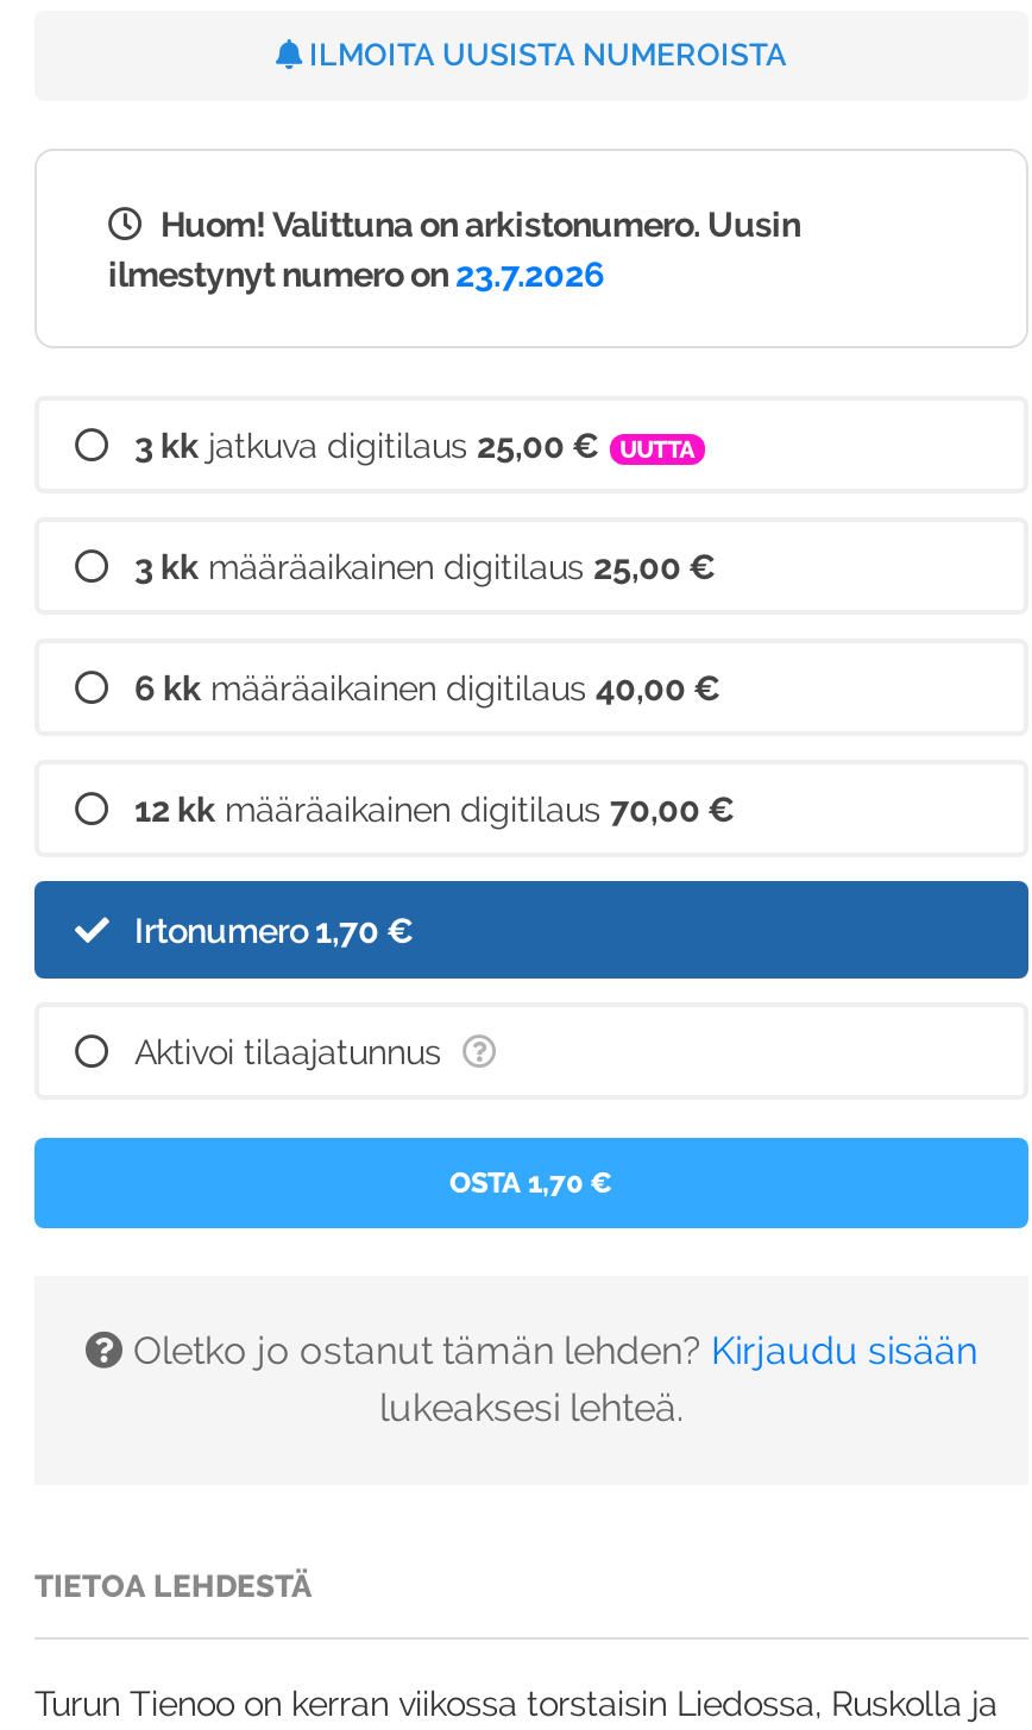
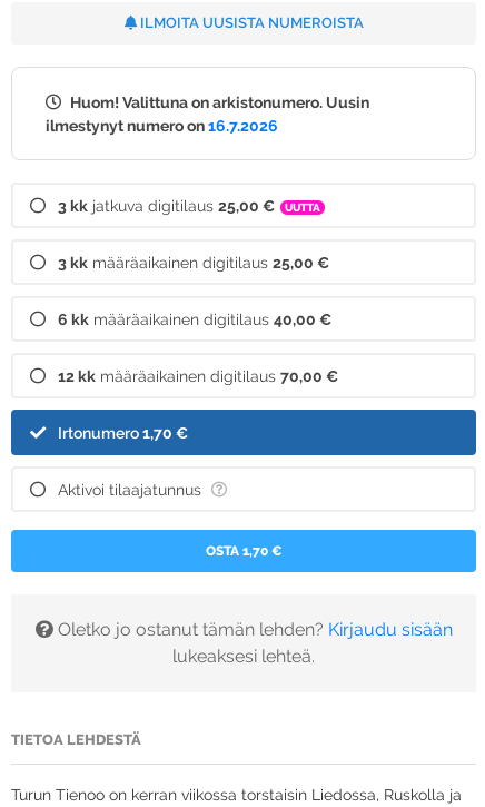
- ilmestynyt numero on 23.7.2026
+ ilmestynyt numero on 16.7.2026
